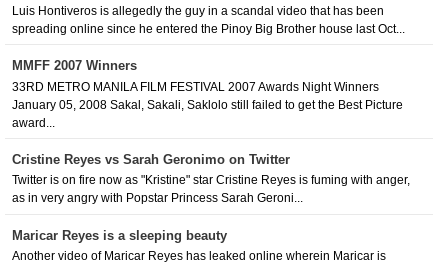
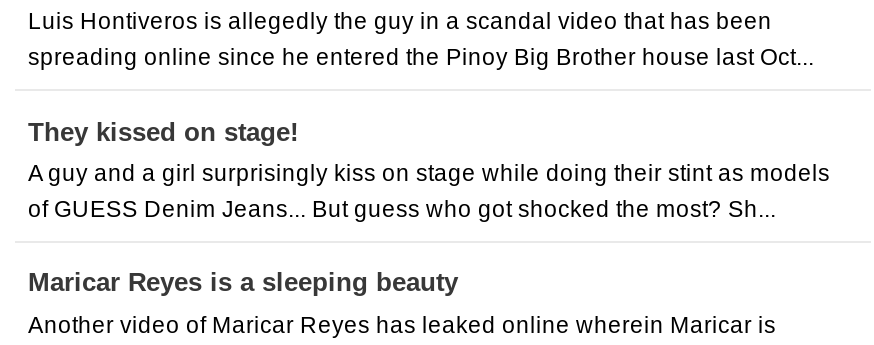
- MMFF 2007 Winners
- 33RD METRO MANILA FILM FESTIVAL 2007 Awards Night Winners
- January 05, 2008 Sakal, Sakali, Saklolo still failed to get the Best Picture
- award...
- Cristine Reyes vs Sarah Geronimo on Twitter
- Twitter is on fire now as "Kristine" star Cristine Reyes is fuming with anger,
- as in very angry with Popstar Princess Sarah Geroni...
+ They kissed on stage!
+ A guy and a girl surprisingly kiss on stage while doing their stint as models
+ of GUESS Denim Jeans... But guess who got shocked the most? Sh...
